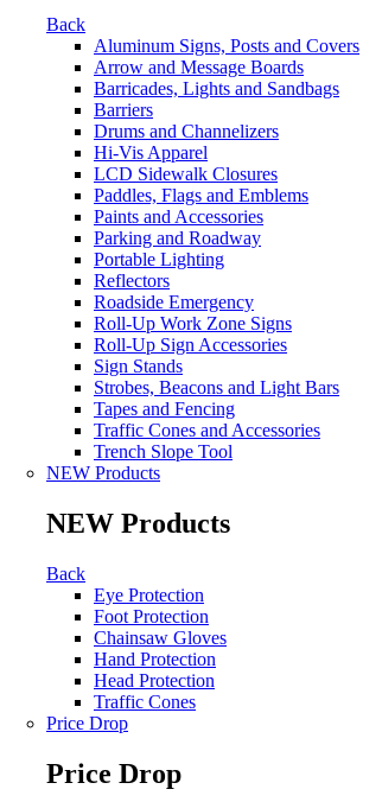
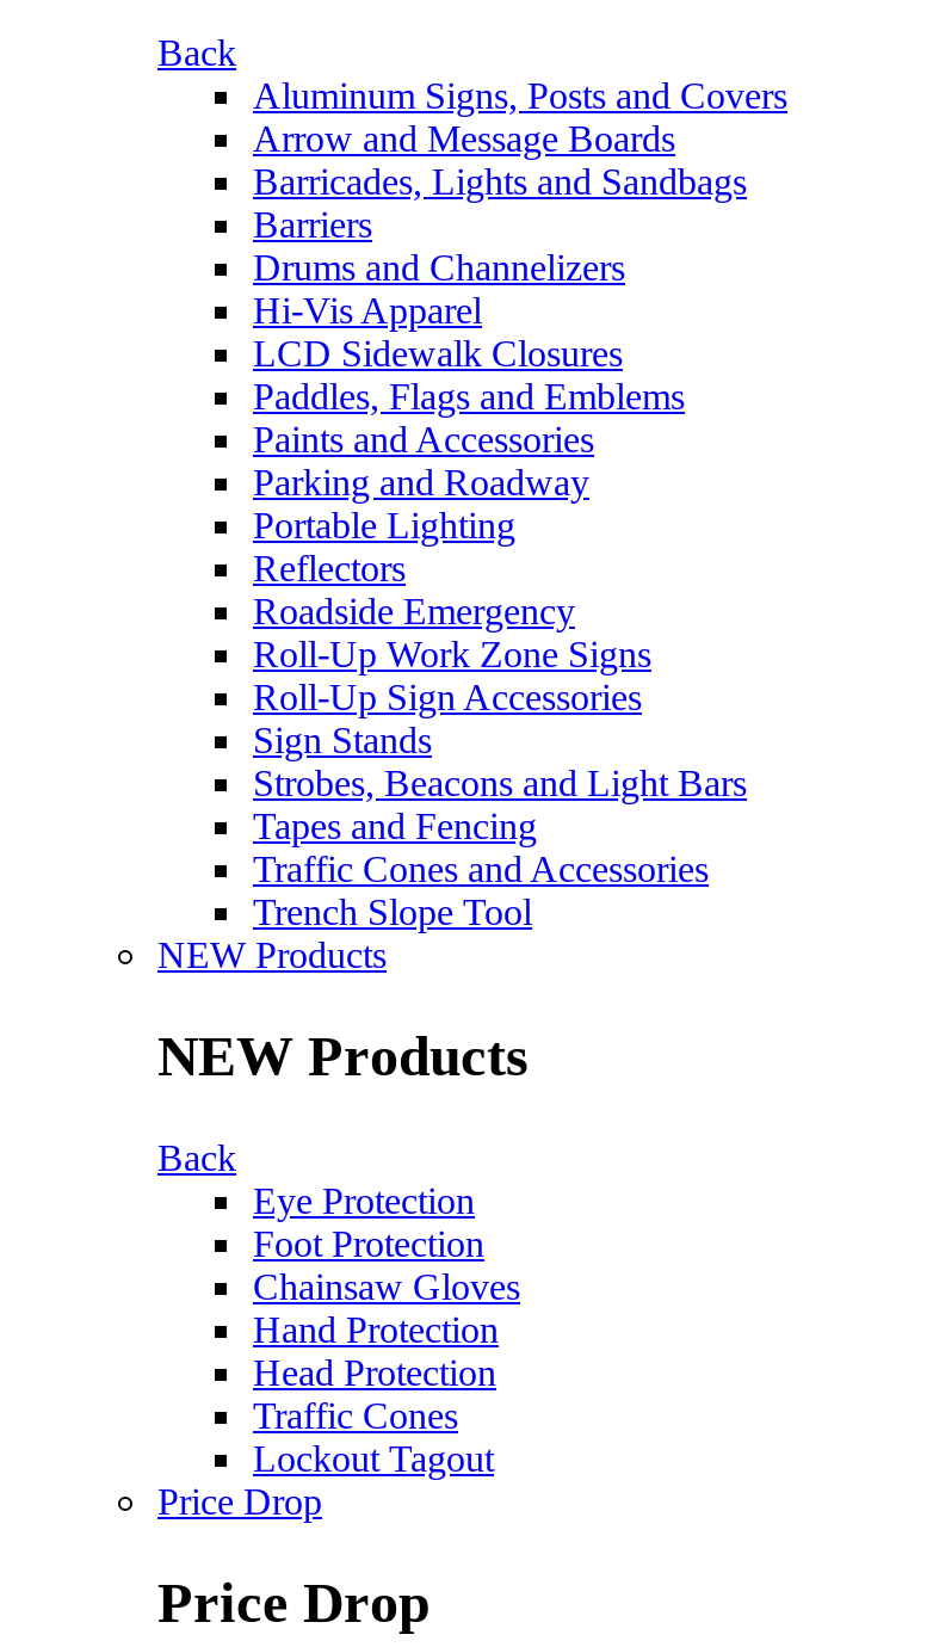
+ Lockout Tagout
